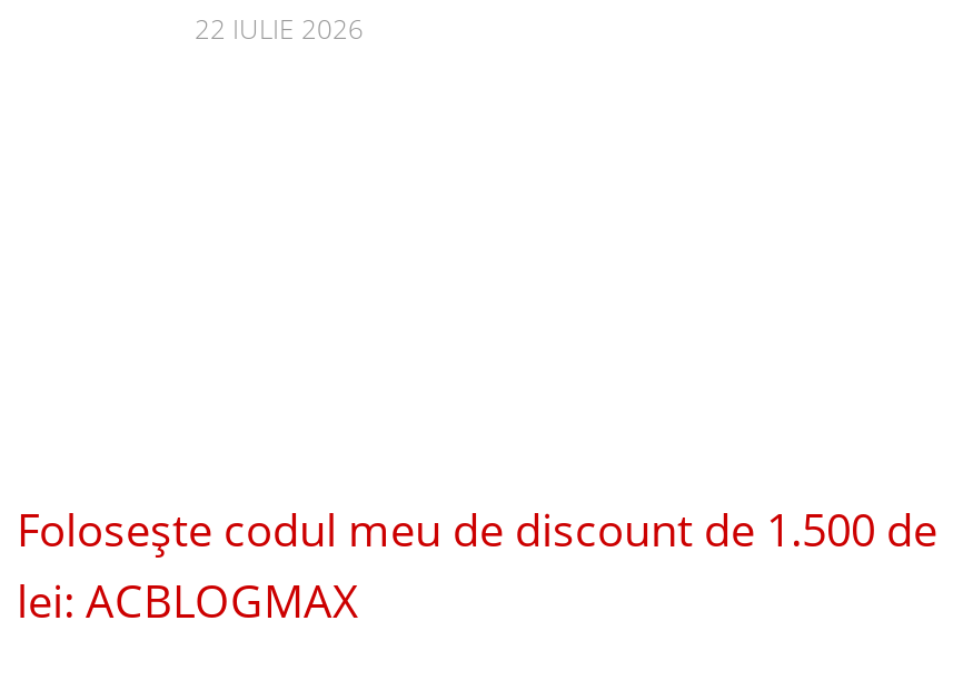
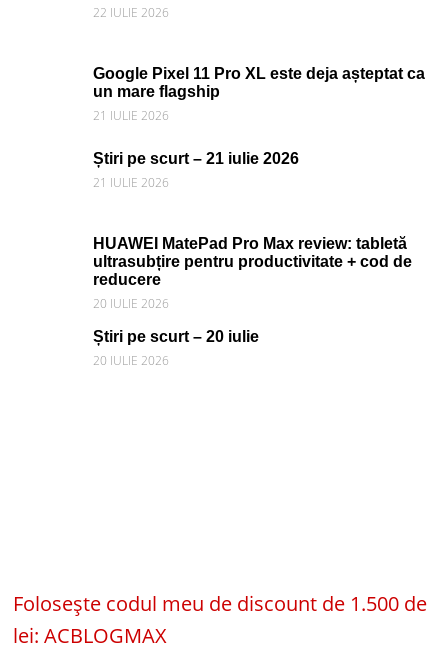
+ Google Pixel 11 Pro XL este deja așteptat ca
+ un mare flagship
+ 21 IULIE 2026
+ Știri pe scurt – 21 iulie 2026
+ 21 IULIE 2026

+ HUAWEI MatePad Pro Max review: tabletă
+ ultrasubțire pentru productivitate + cod de
+ reducere
+ 20 IULIE 2026
+ Știri pe scurt – 20 iulie
+ 20 IULIE 2026
